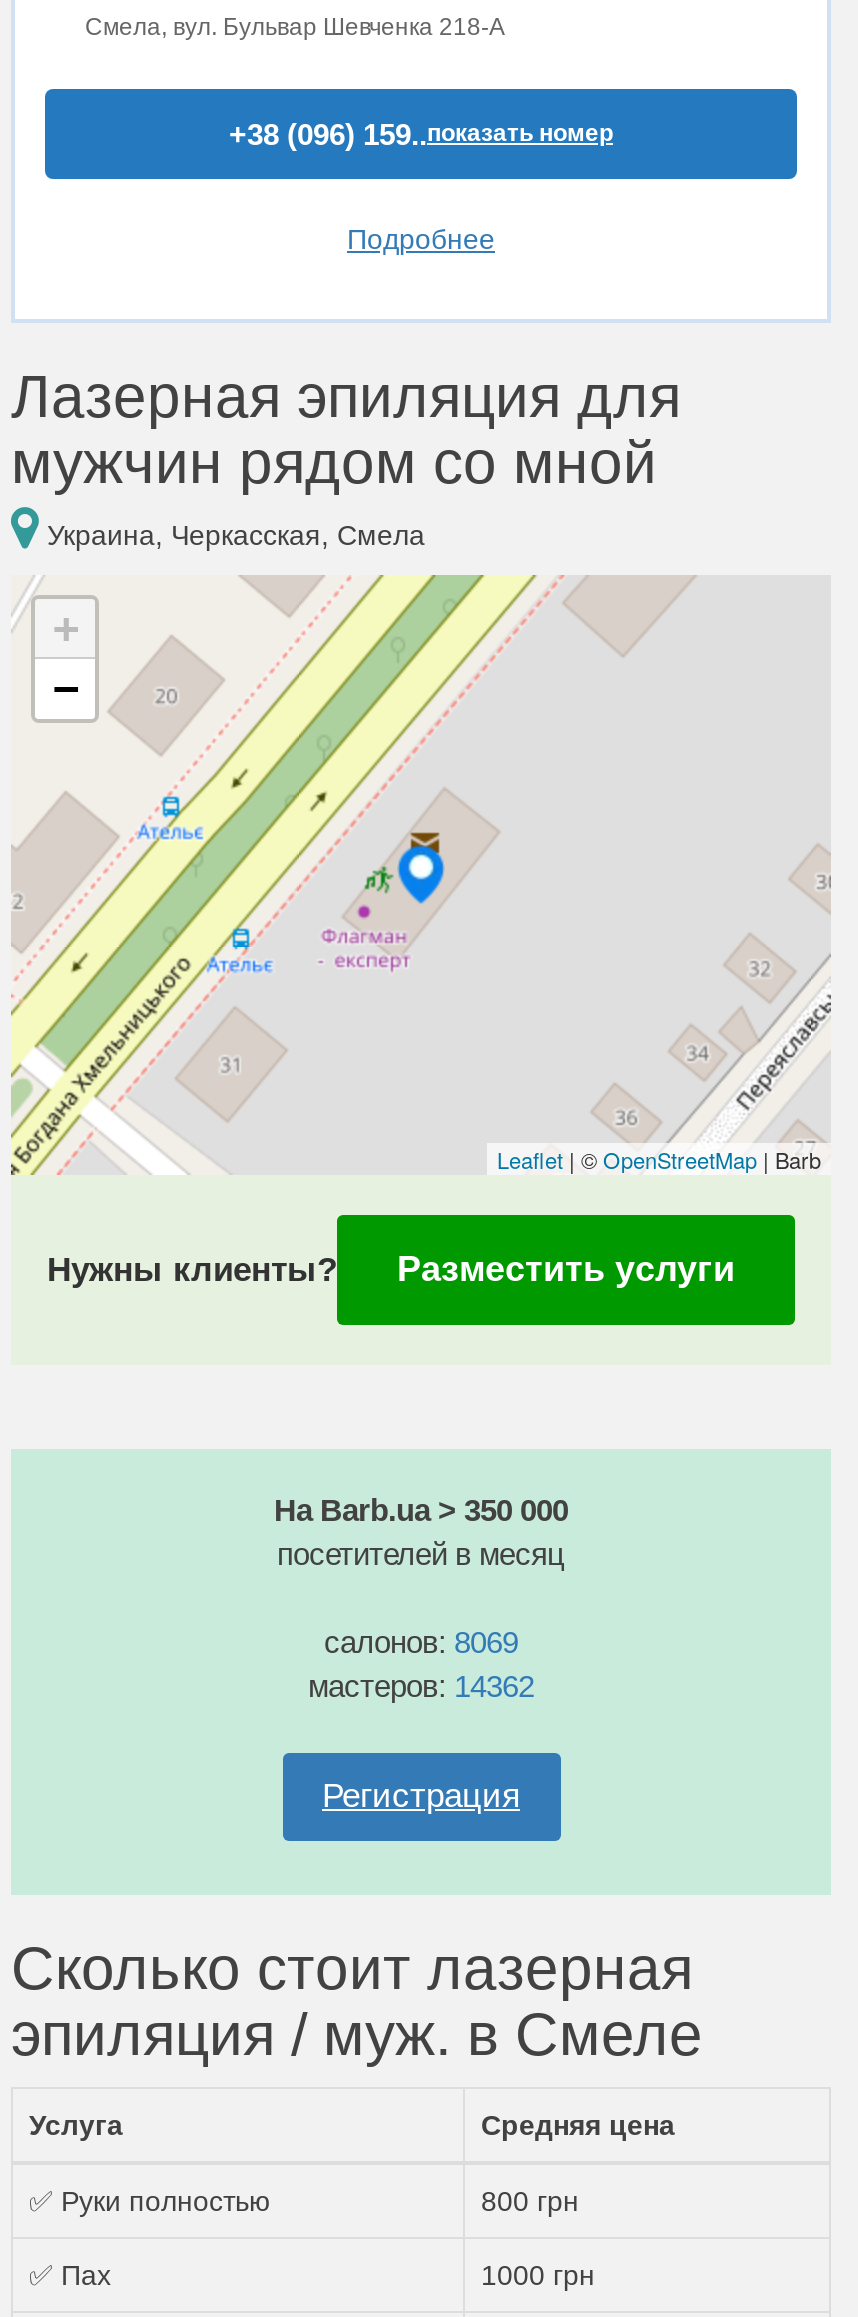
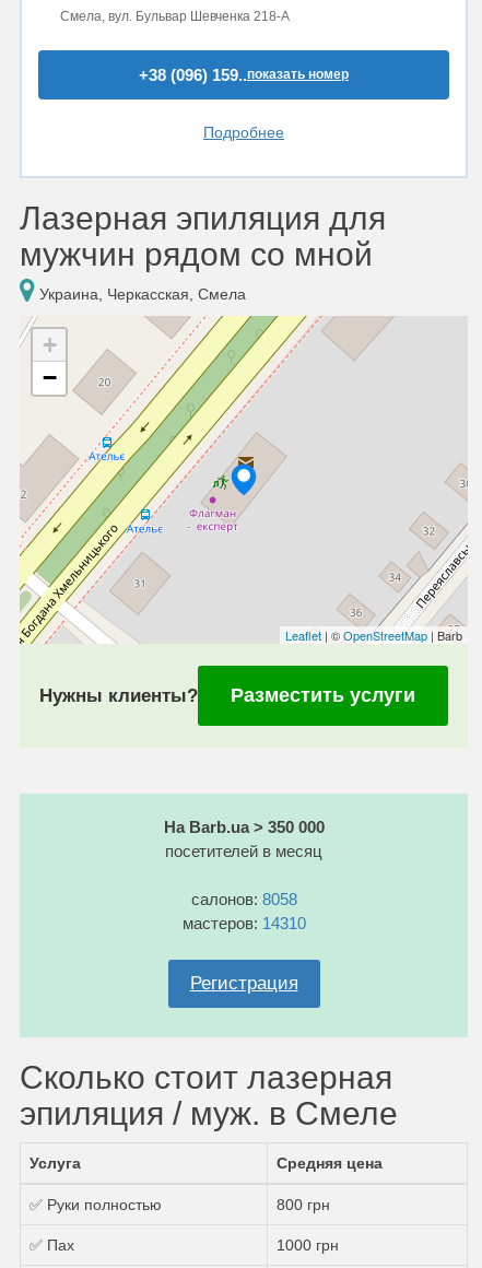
- салонов: 8069
+ салонов: 8058

- мастеров: 14362
+ мастеров: 14310
